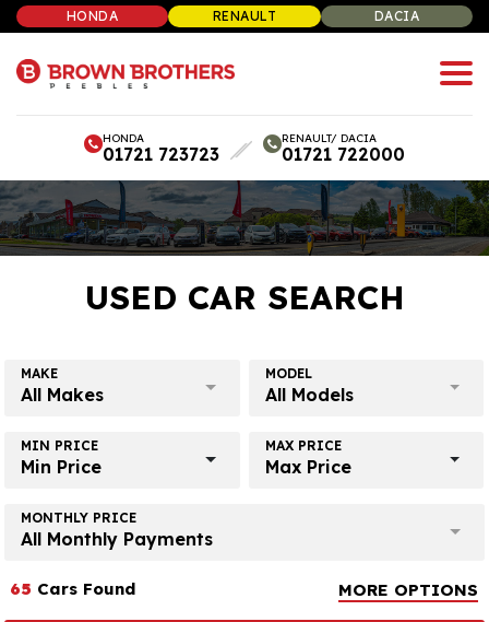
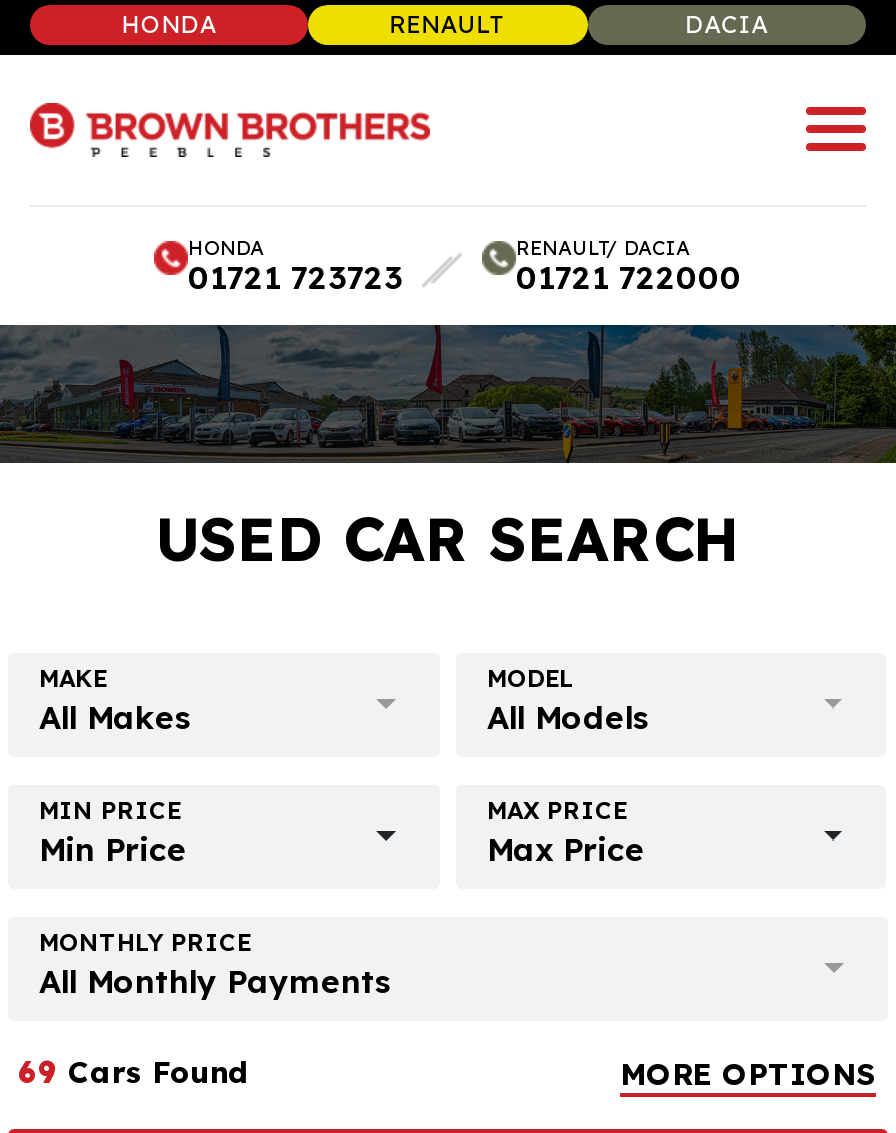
- 65 Cars Found
+ 69 Cars Found
